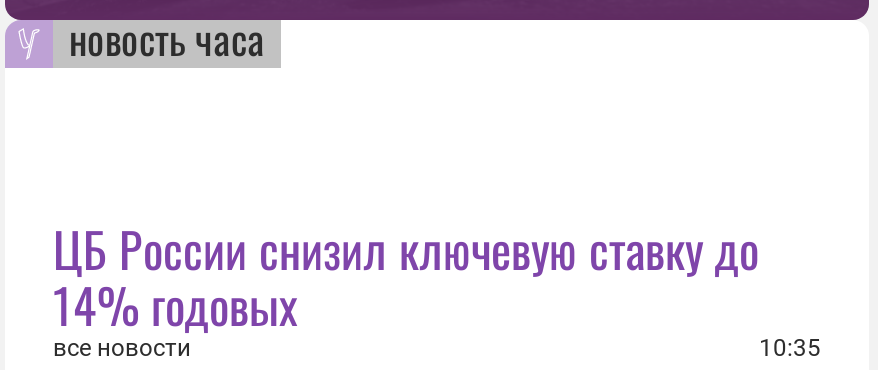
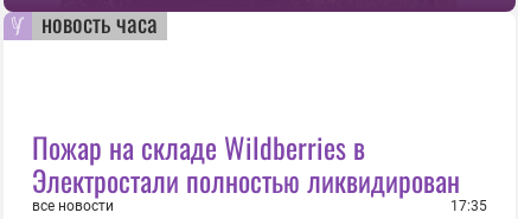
- ЦБ России снизил ключевую ставку до
- 14% годовых
+ Пожар на складе Wildberries в
+ Электростали полностью ликвидирован

- 10:35
+ 17:35
